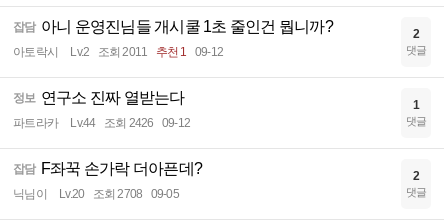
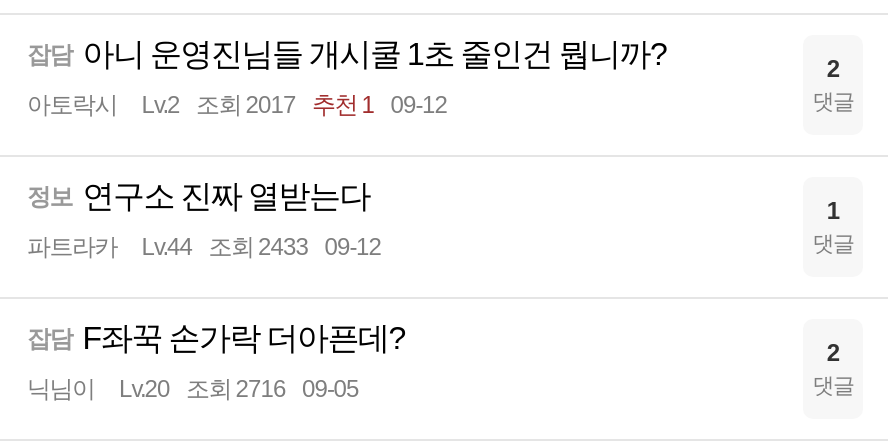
- 아토락시 Lv.2 조회 2011 추천 1 09-12
+ 아토락시 Lv.2 조회 2017 추천 1 09-12

- 파트라카 Lv.44 조회 2426 09-12
+ 파트라카 Lv.44 조회 2433 09-12

- 닉님이 Lv.20 조회 2708 09-05
+ 닉님이 Lv.20 조회 2716 09-05
